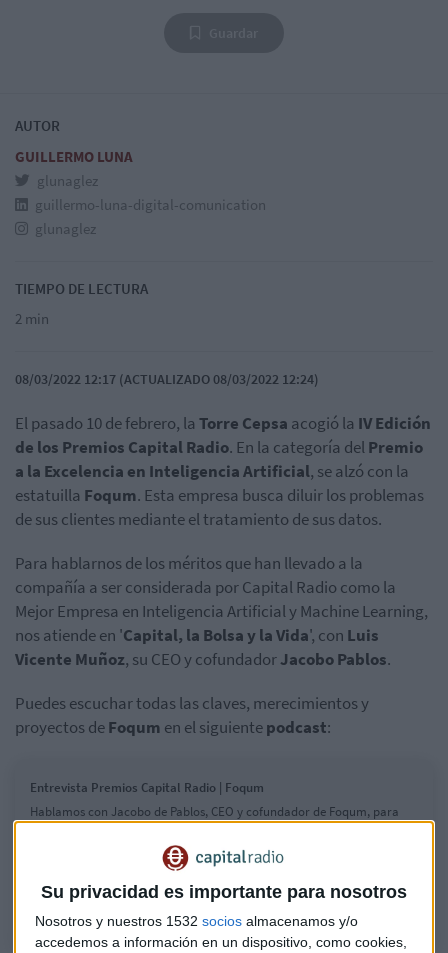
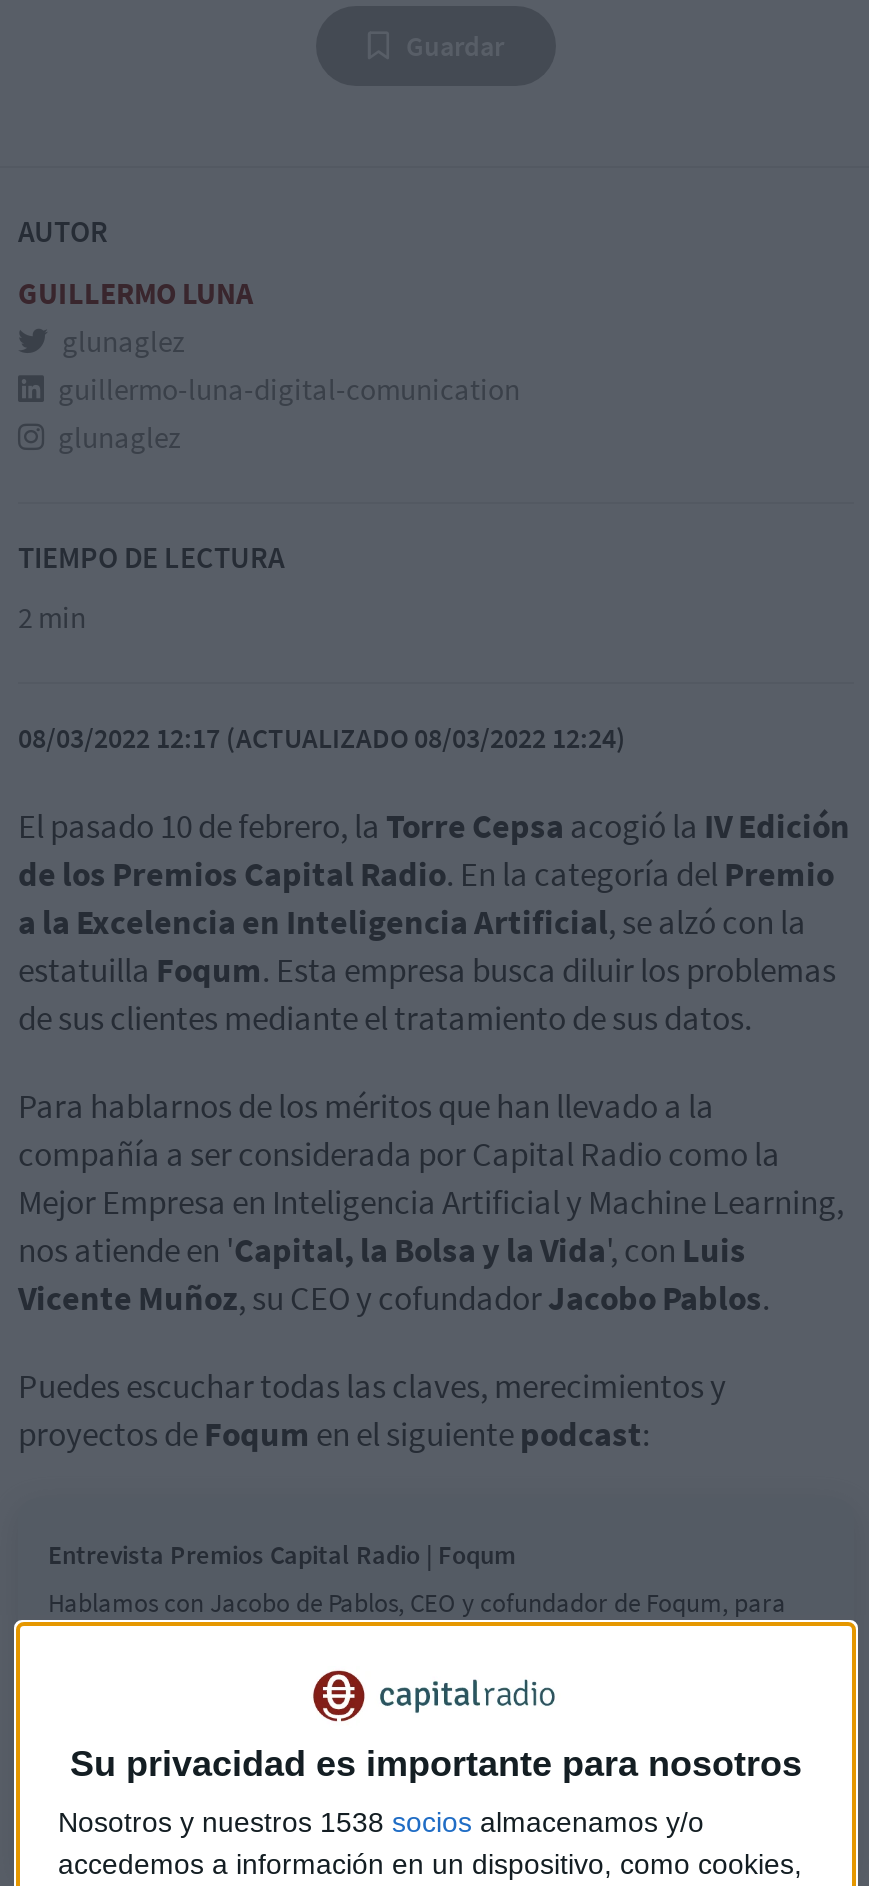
- Nosotros y nuestros 1532 socios almacenamos y/o
+ Nosotros y nuestros 1538 socios almacenamos y/o
